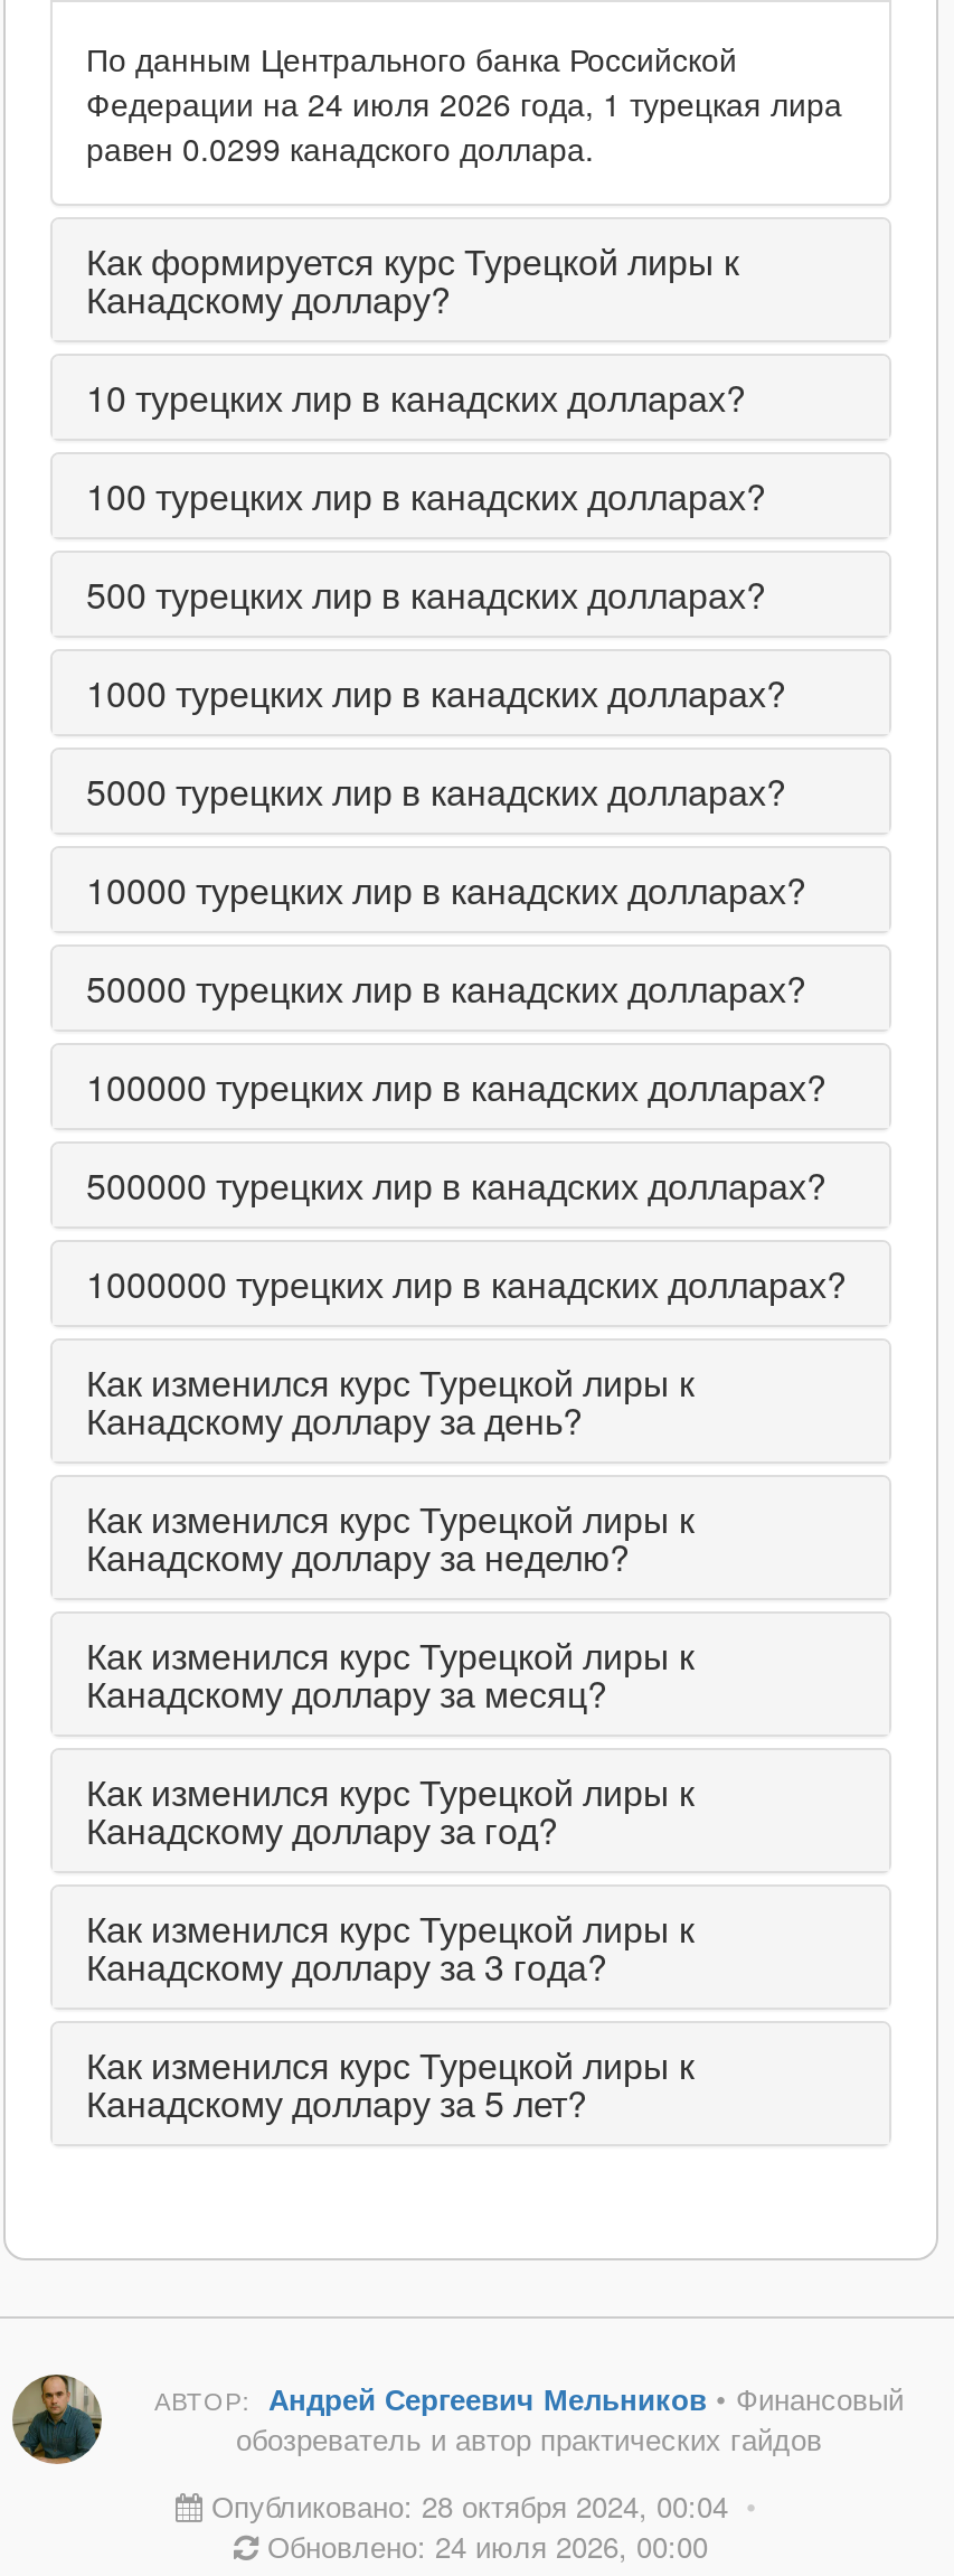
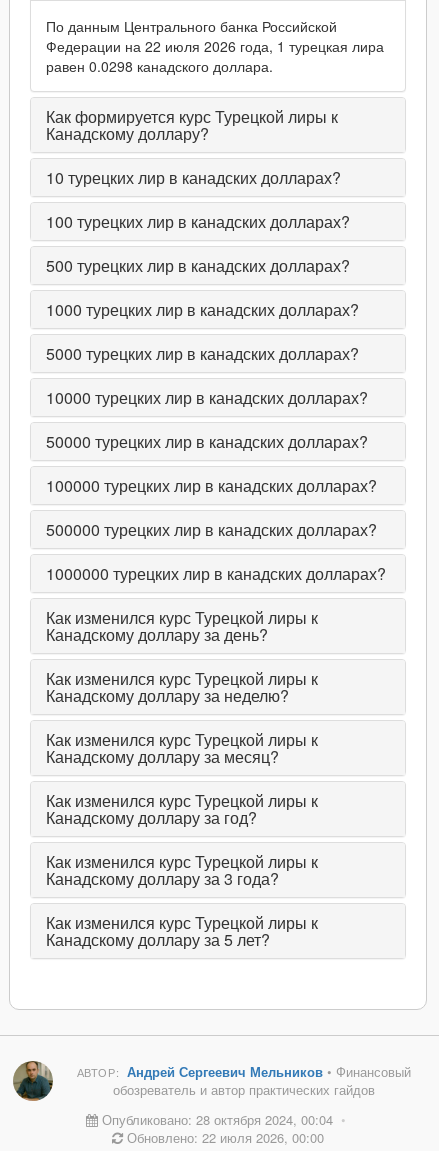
- Федерации на 24 июля 2026 года, 1 турецкая лира
+ Федерации на 22 июля 2026 года, 1 турецкая лира

- равен 0.0299 канадского доллара.
+ равен 0.0298 канадского доллара.

- Обновлено: 24 июля 2026, 00:00
+ Обновлено: 22 июля 2026, 00:00
